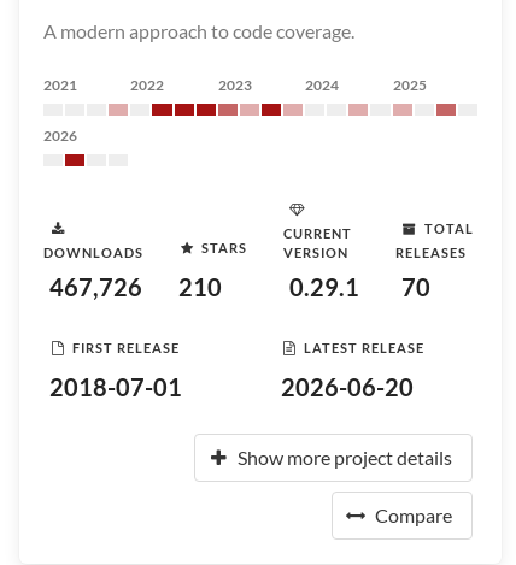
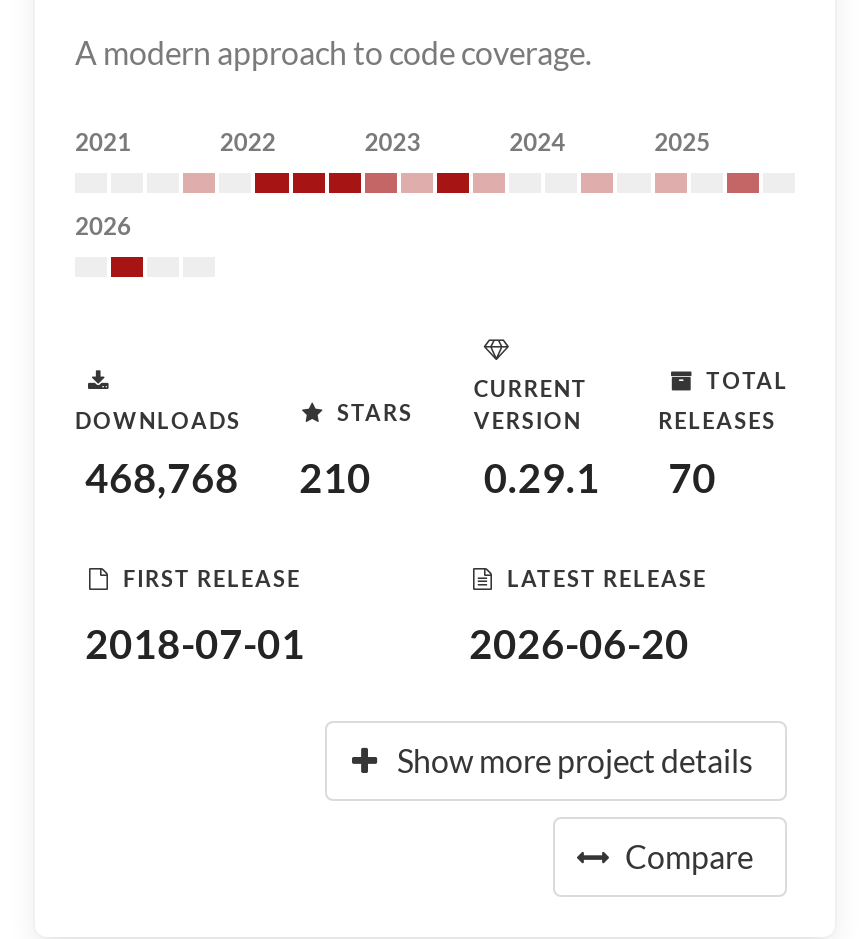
- 467,726 210
+ 468,768 210
